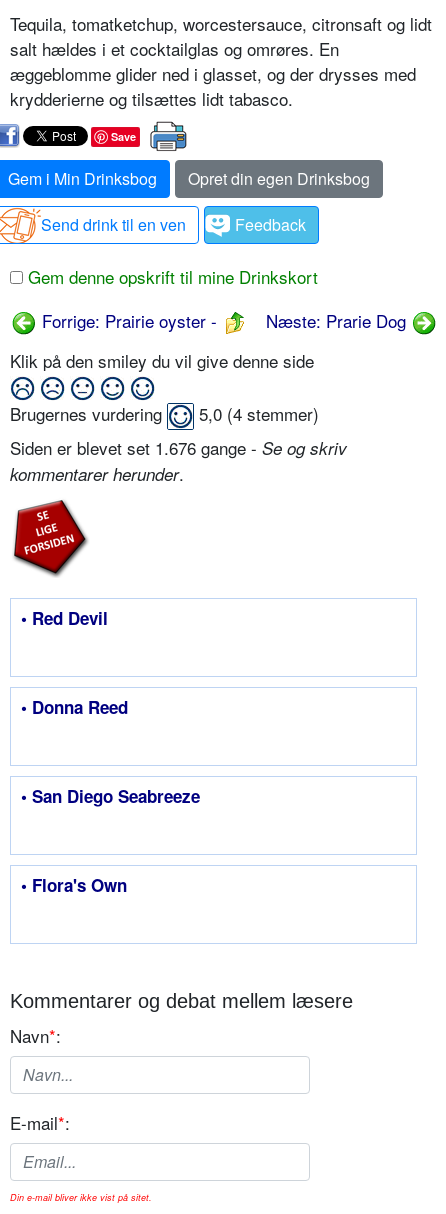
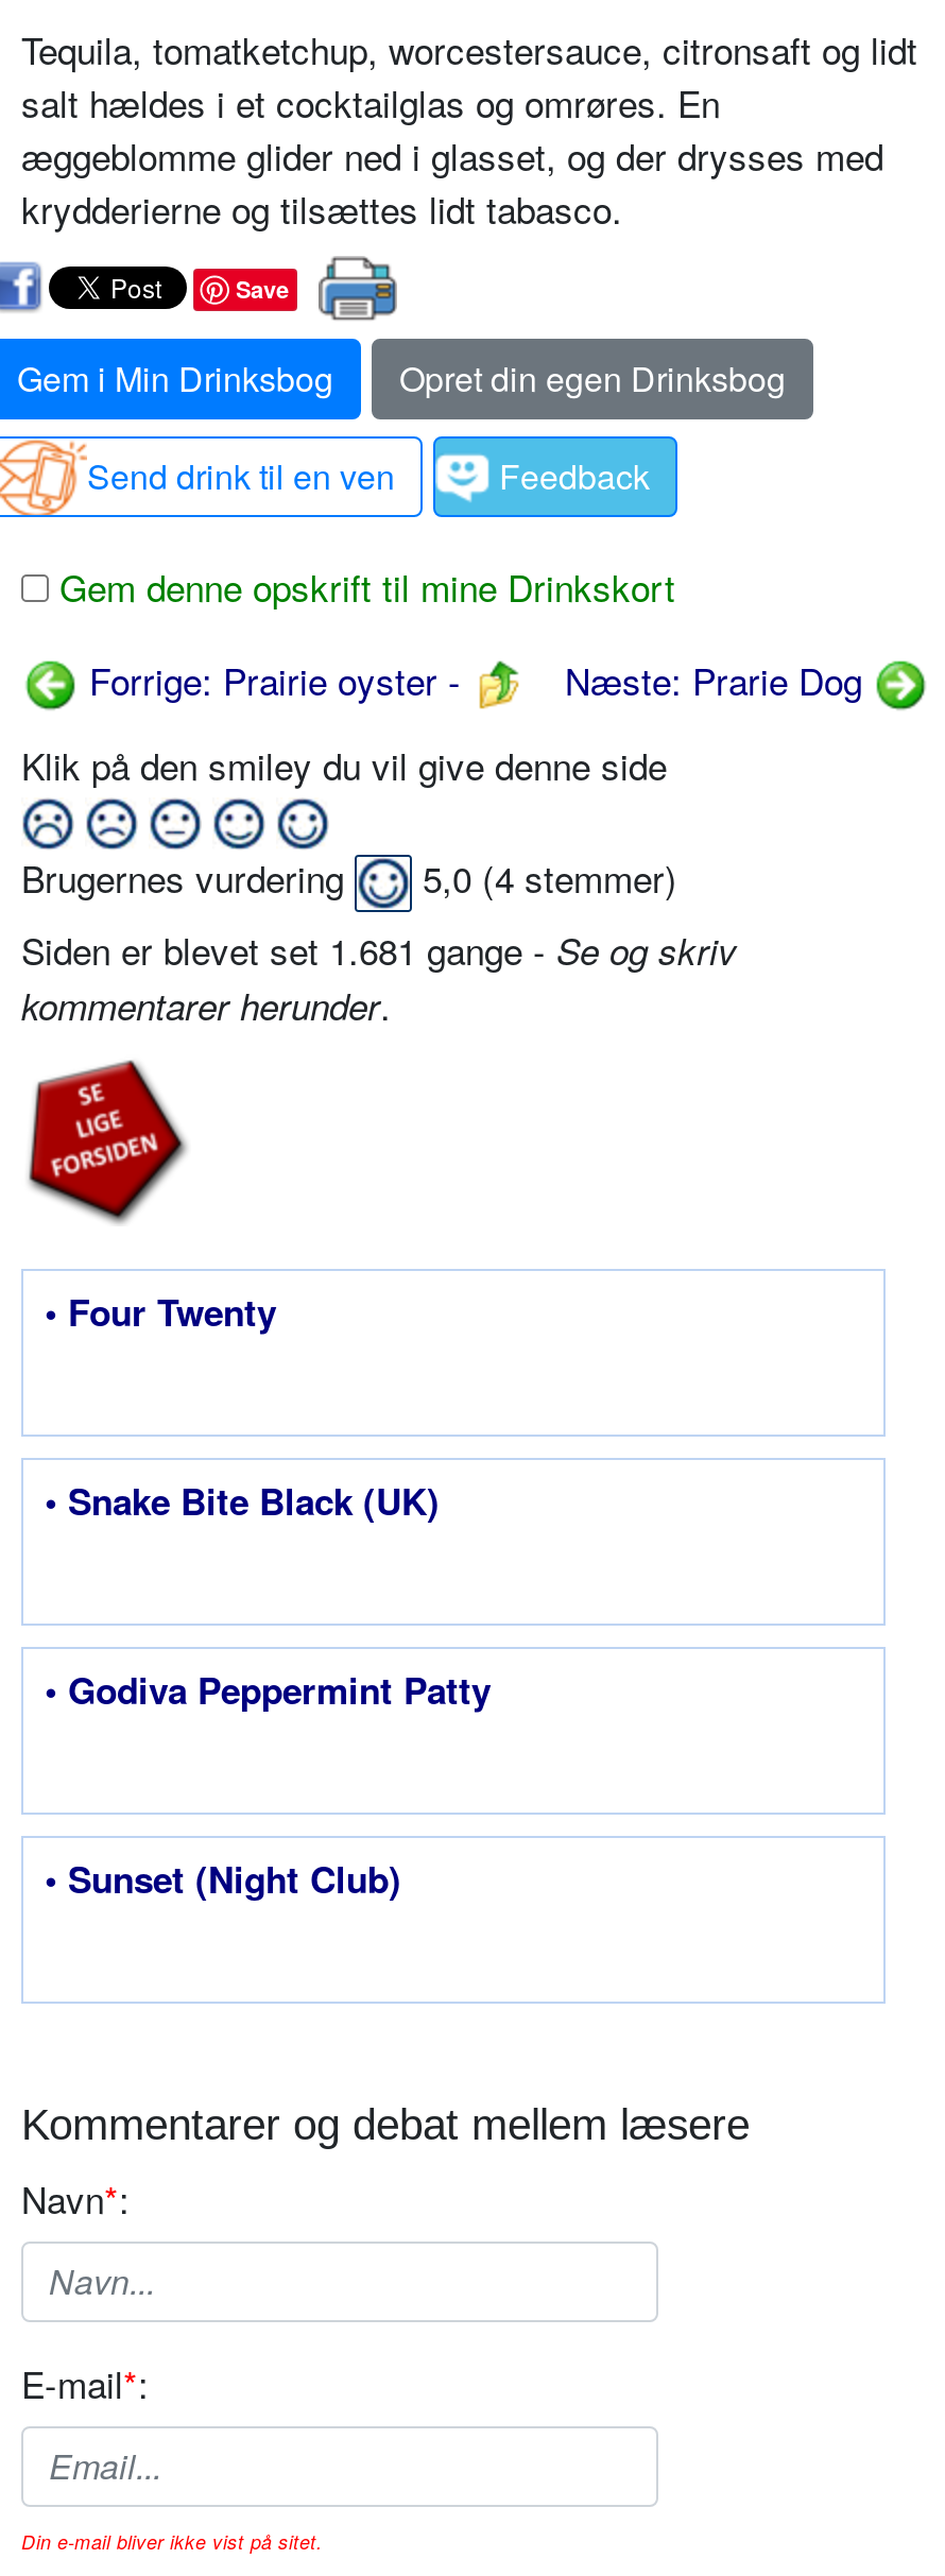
- Siden er blevet set 1.676 gange - Se og skriv
+ Siden er blevet set 1.681 gange - Se og skriv

- • Red Devil
+ • Four Twenty

- • Donna Reed
+ • Snake Bite Black (UK)

- • San Diego Seabreeze
+ • Godiva Peppermint Patty

- • Flora's Own
+ • Sunset (Night Club)
